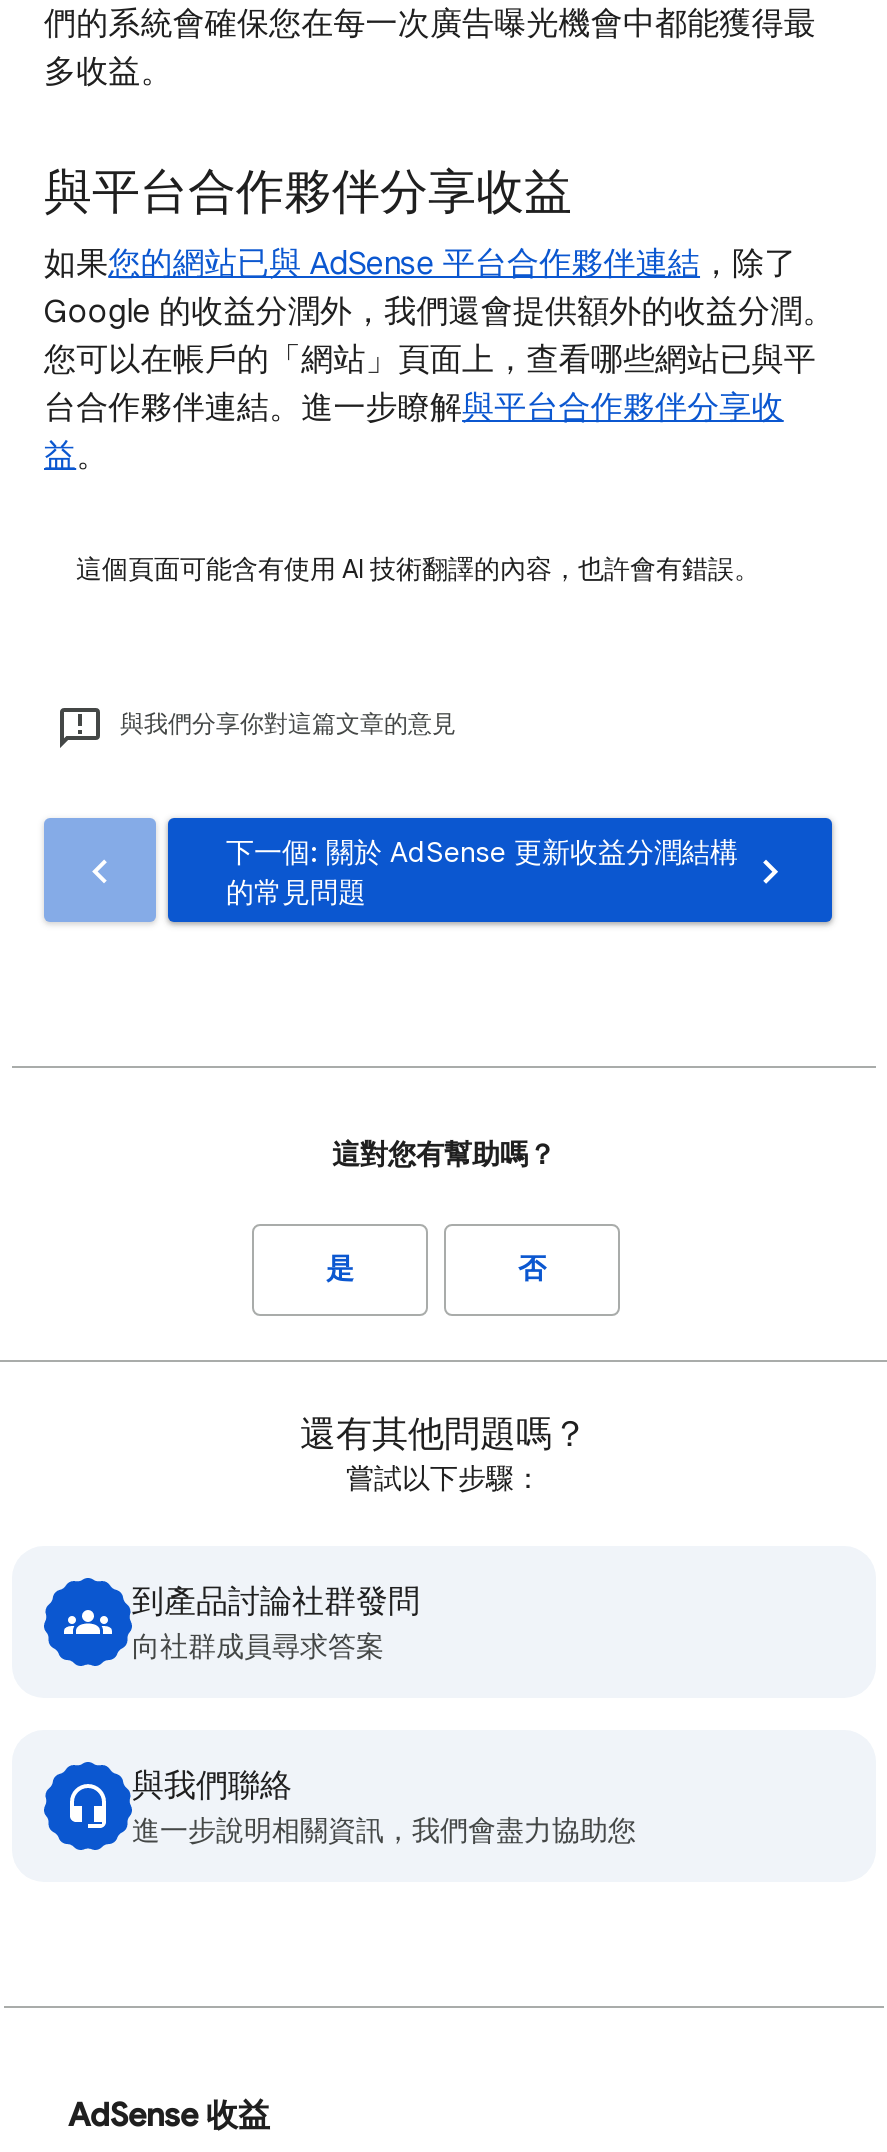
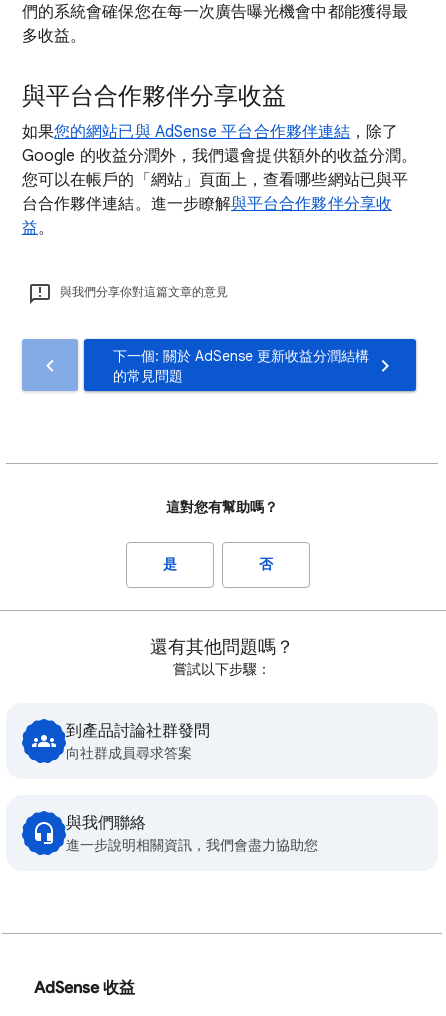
- 這個頁面可能含有使用 AI 技術翻譯的內容，也許會有錯誤。
